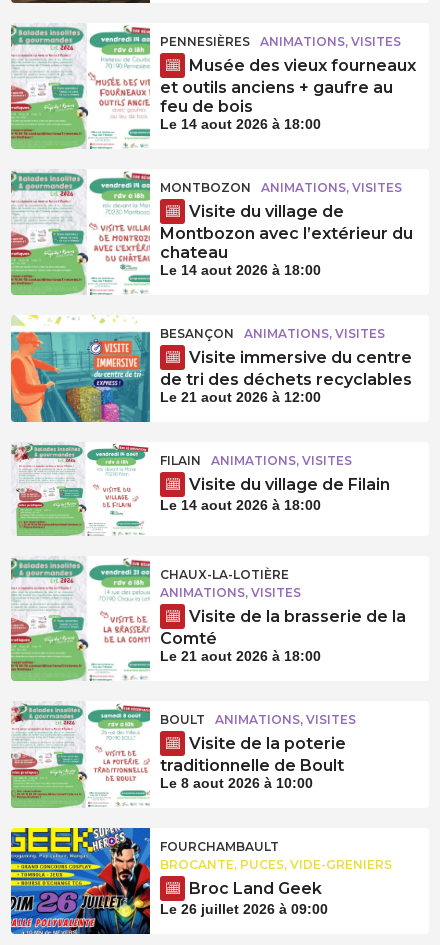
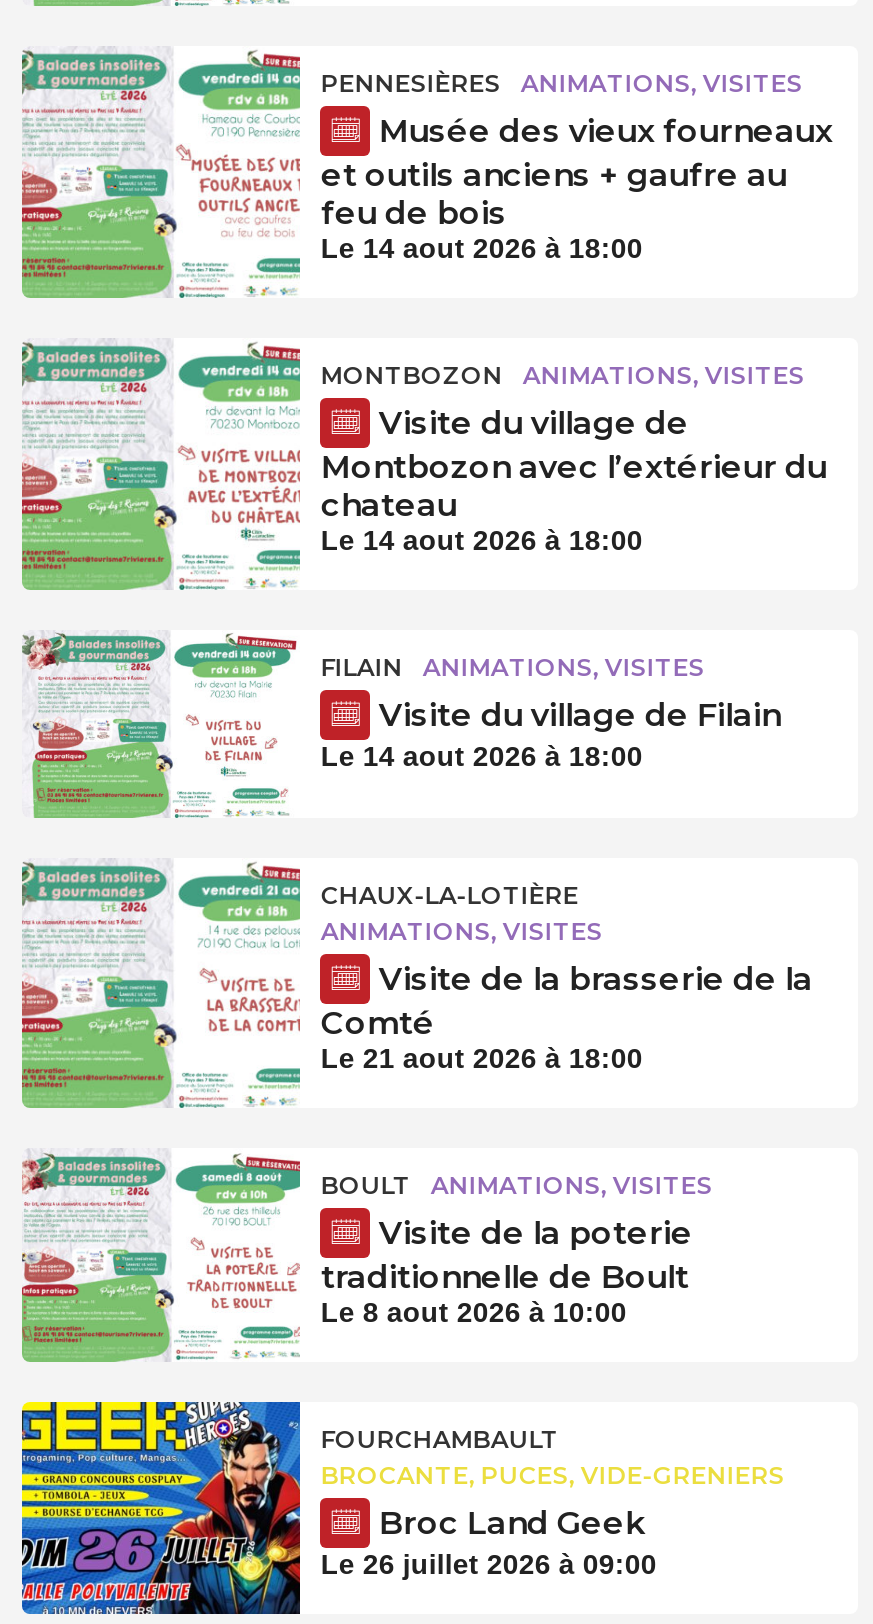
- [image]
- BESANÇON
- ANIMATIONS, VISITES
- Visite immersive du centre
- de tri des déchets recyclables
- Le 21 aout 2026 à 12:00
